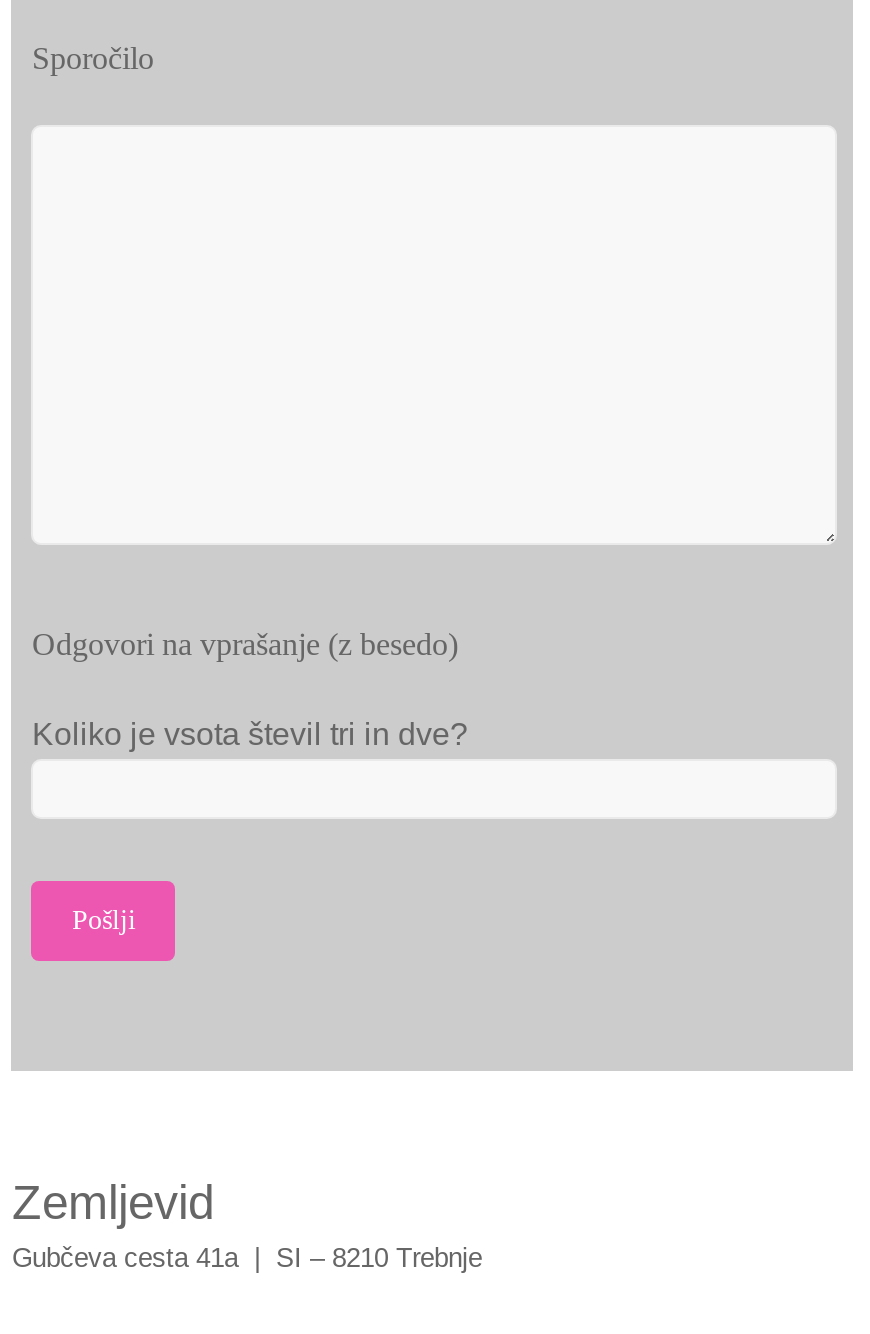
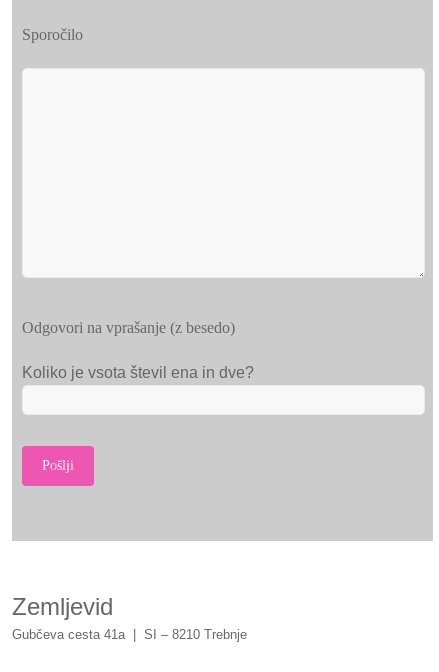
- Koliko je vsota števil tri in dve?
+ Koliko je vsota števil ena in dve?
